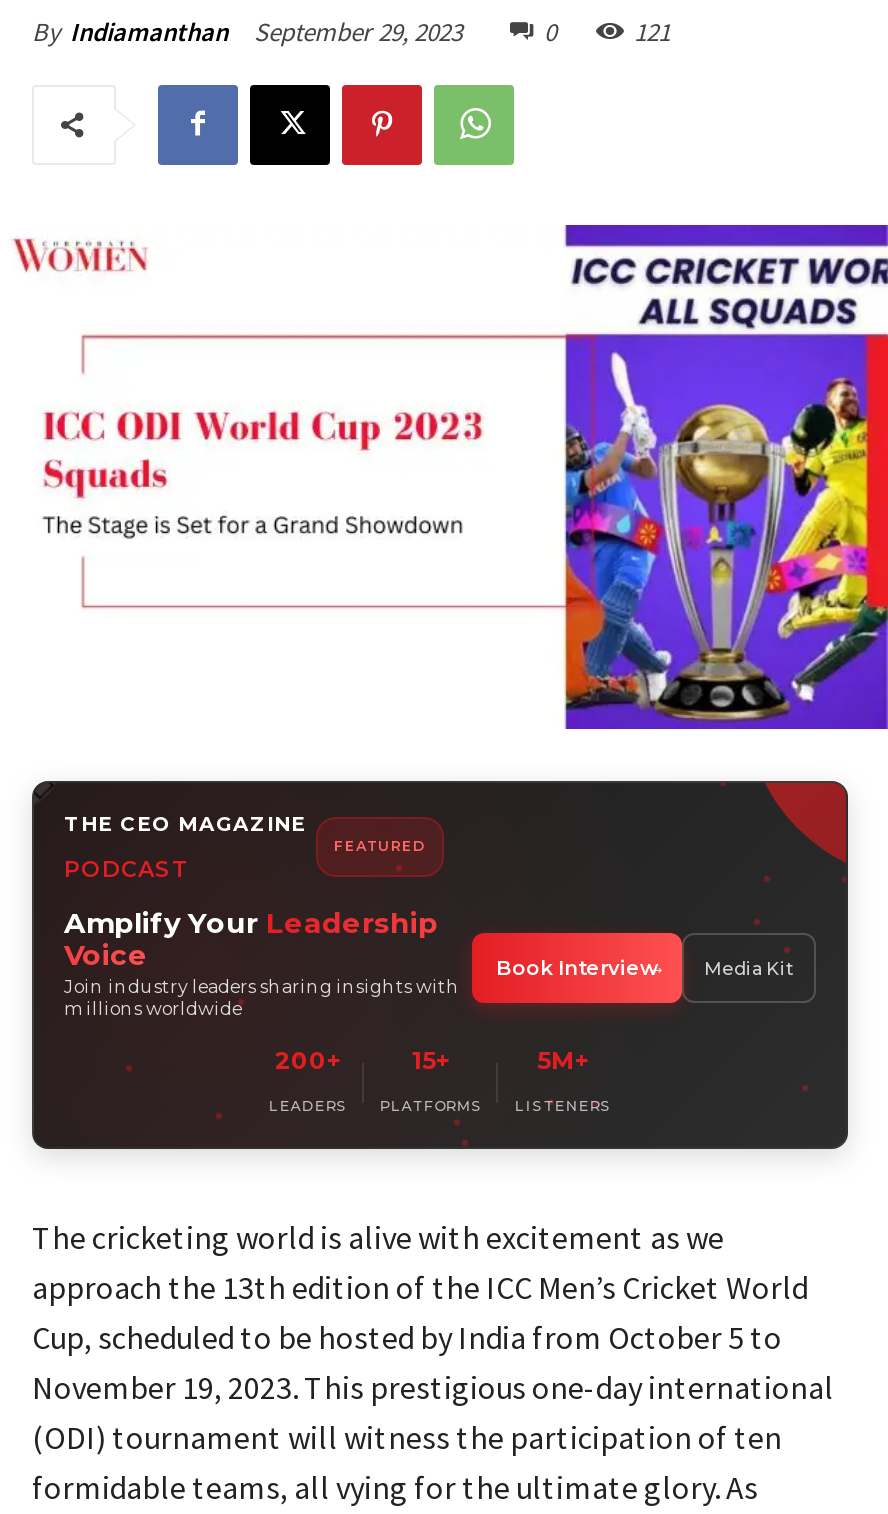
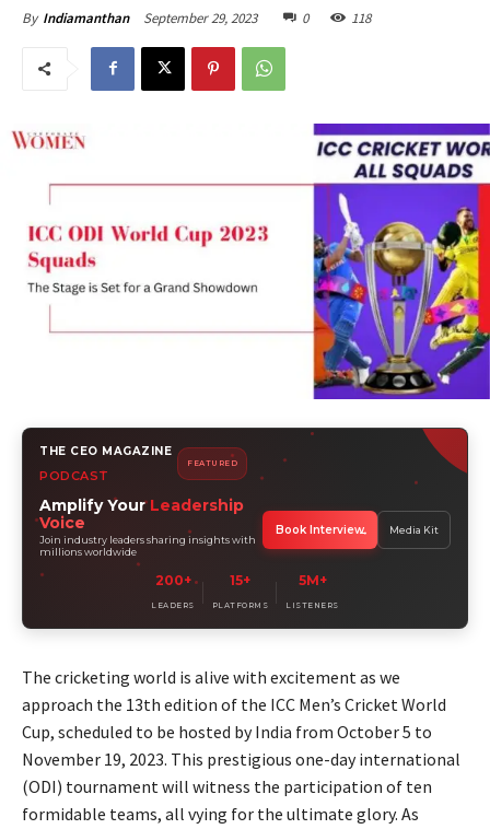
- 121
+ 118
